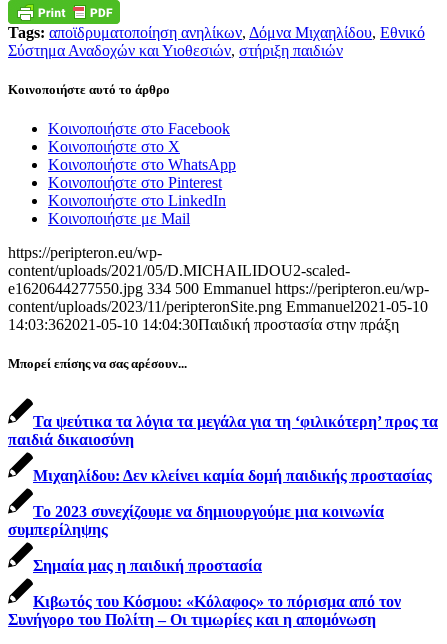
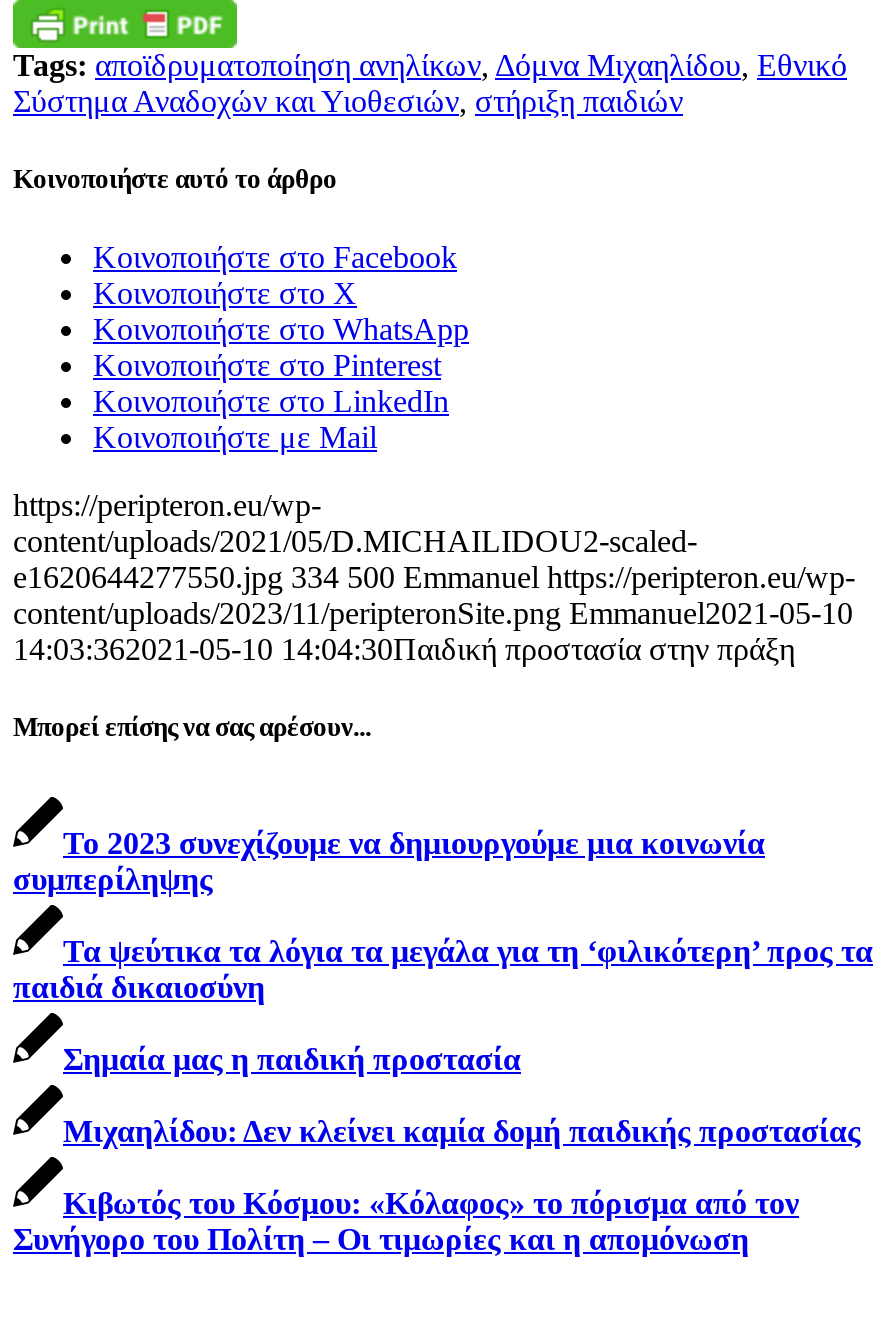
moved down: Τα ψεύτικα τα λόγια τα μεγάλα για τη ‘φιλικότερη’ προς τα | παιδιά δικαιοσύνη

moved down: Μιχαηλίδου: Δεν κλείνει καμία δομή παιδικής προστασίας

moved up: Το 2023 συνεχίζουμε να δημιουργούμε μια κοινωνία | συμπερίληψης

moved up: Σημαία μας η παιδική προστασία
